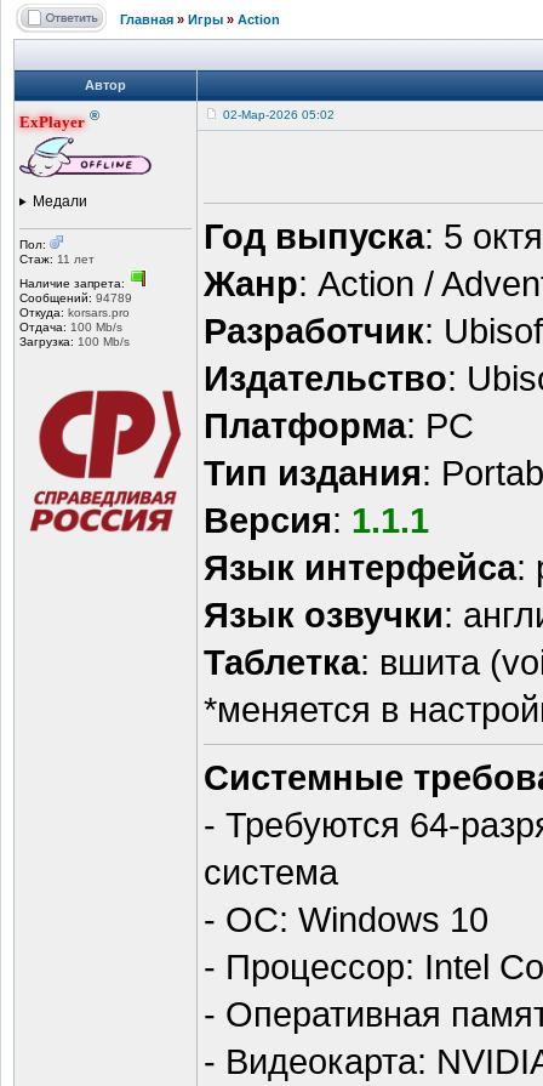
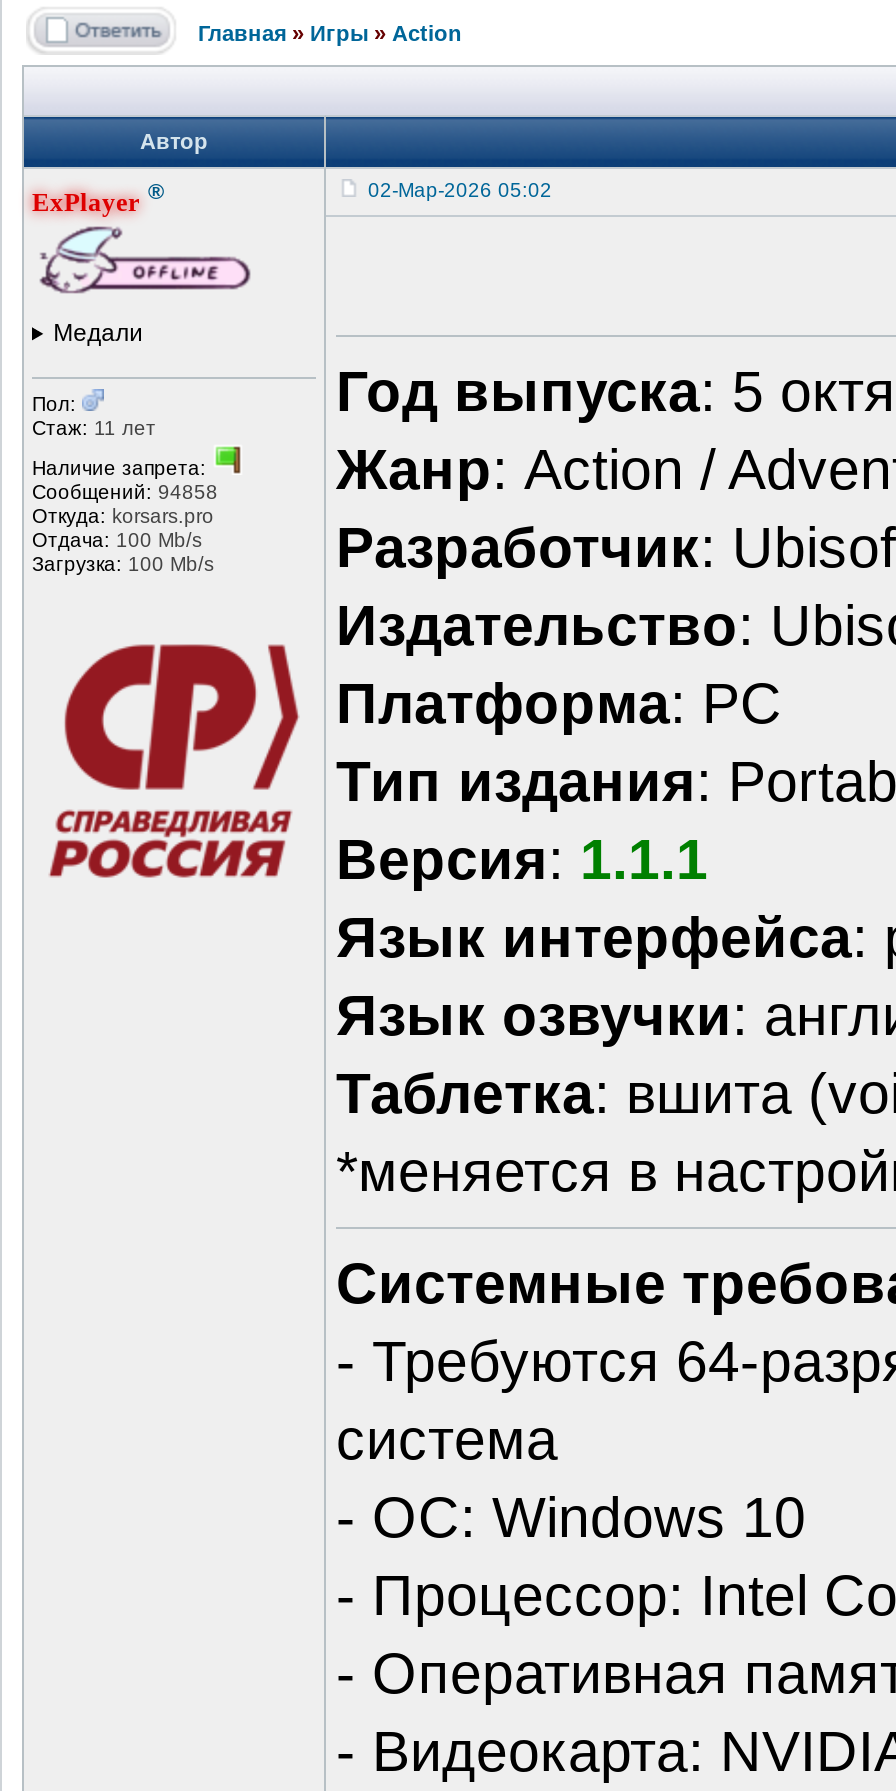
- Сообщений: 94789
+ Сообщений: 94858
